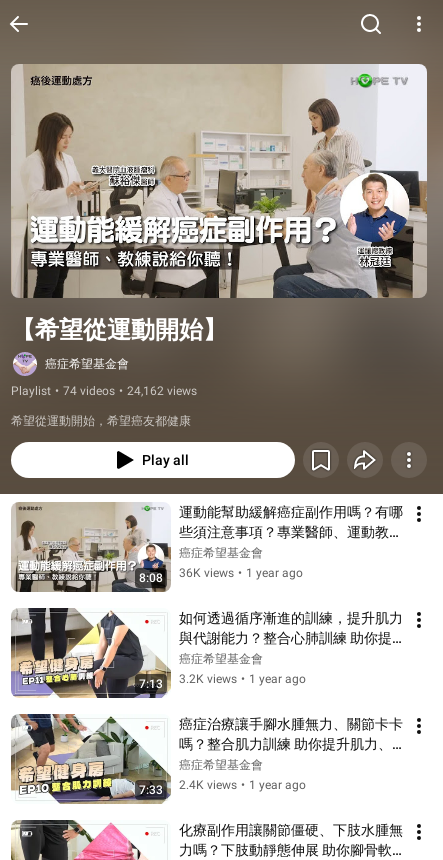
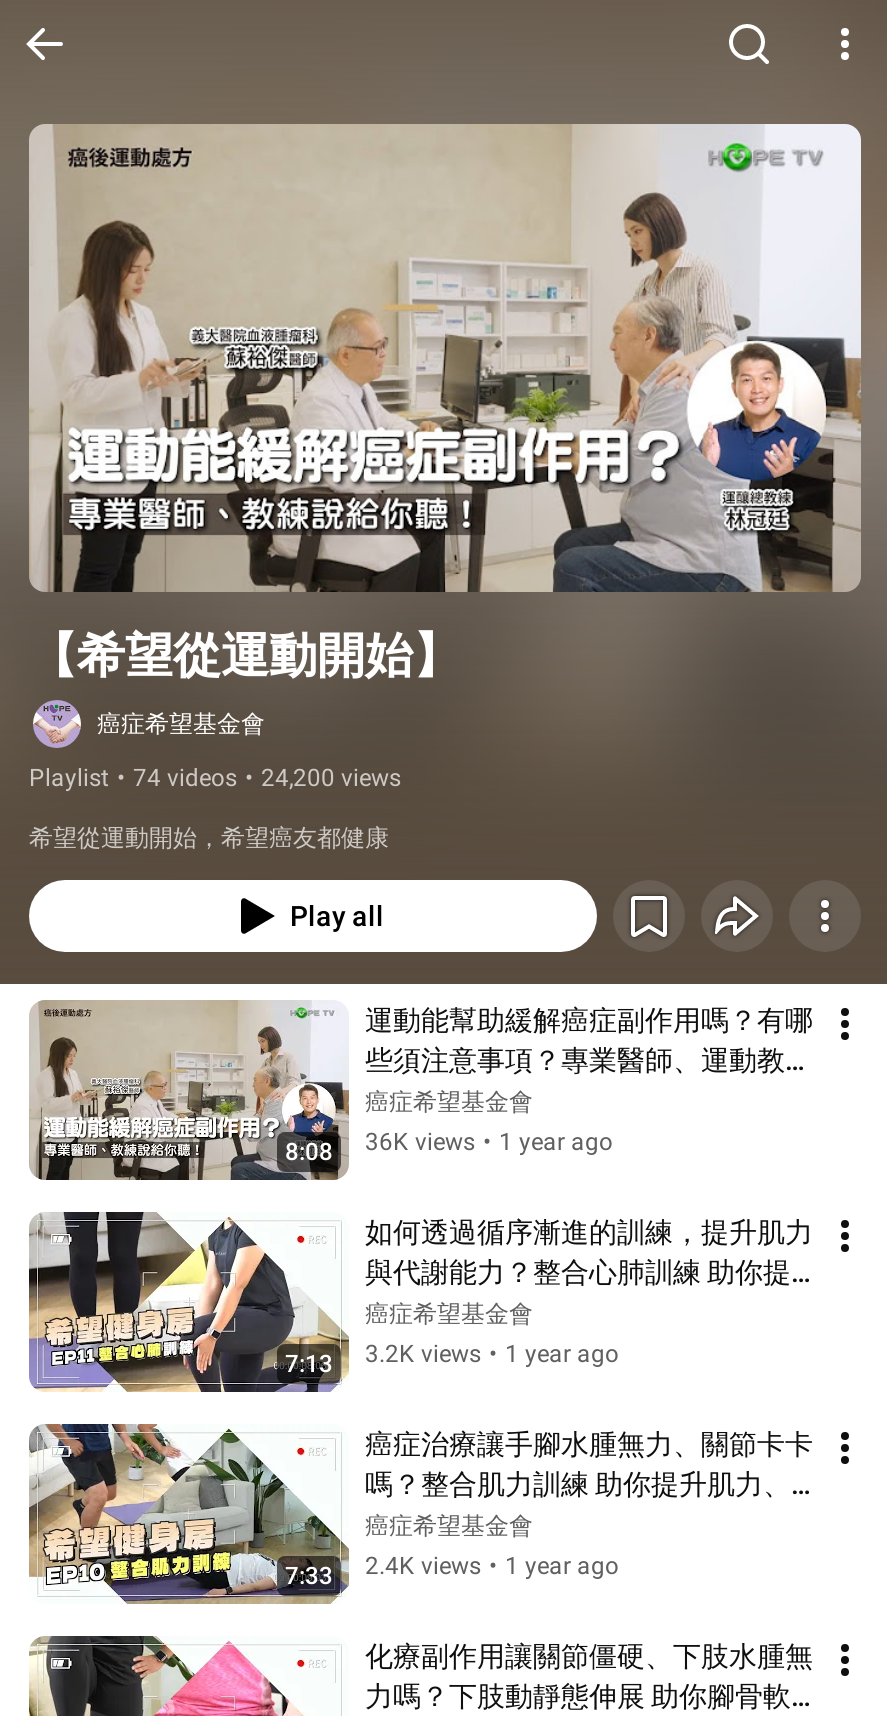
- Playlist • 74 videos • 24,162 views
+ Playlist • 74 videos • 24,200 views
